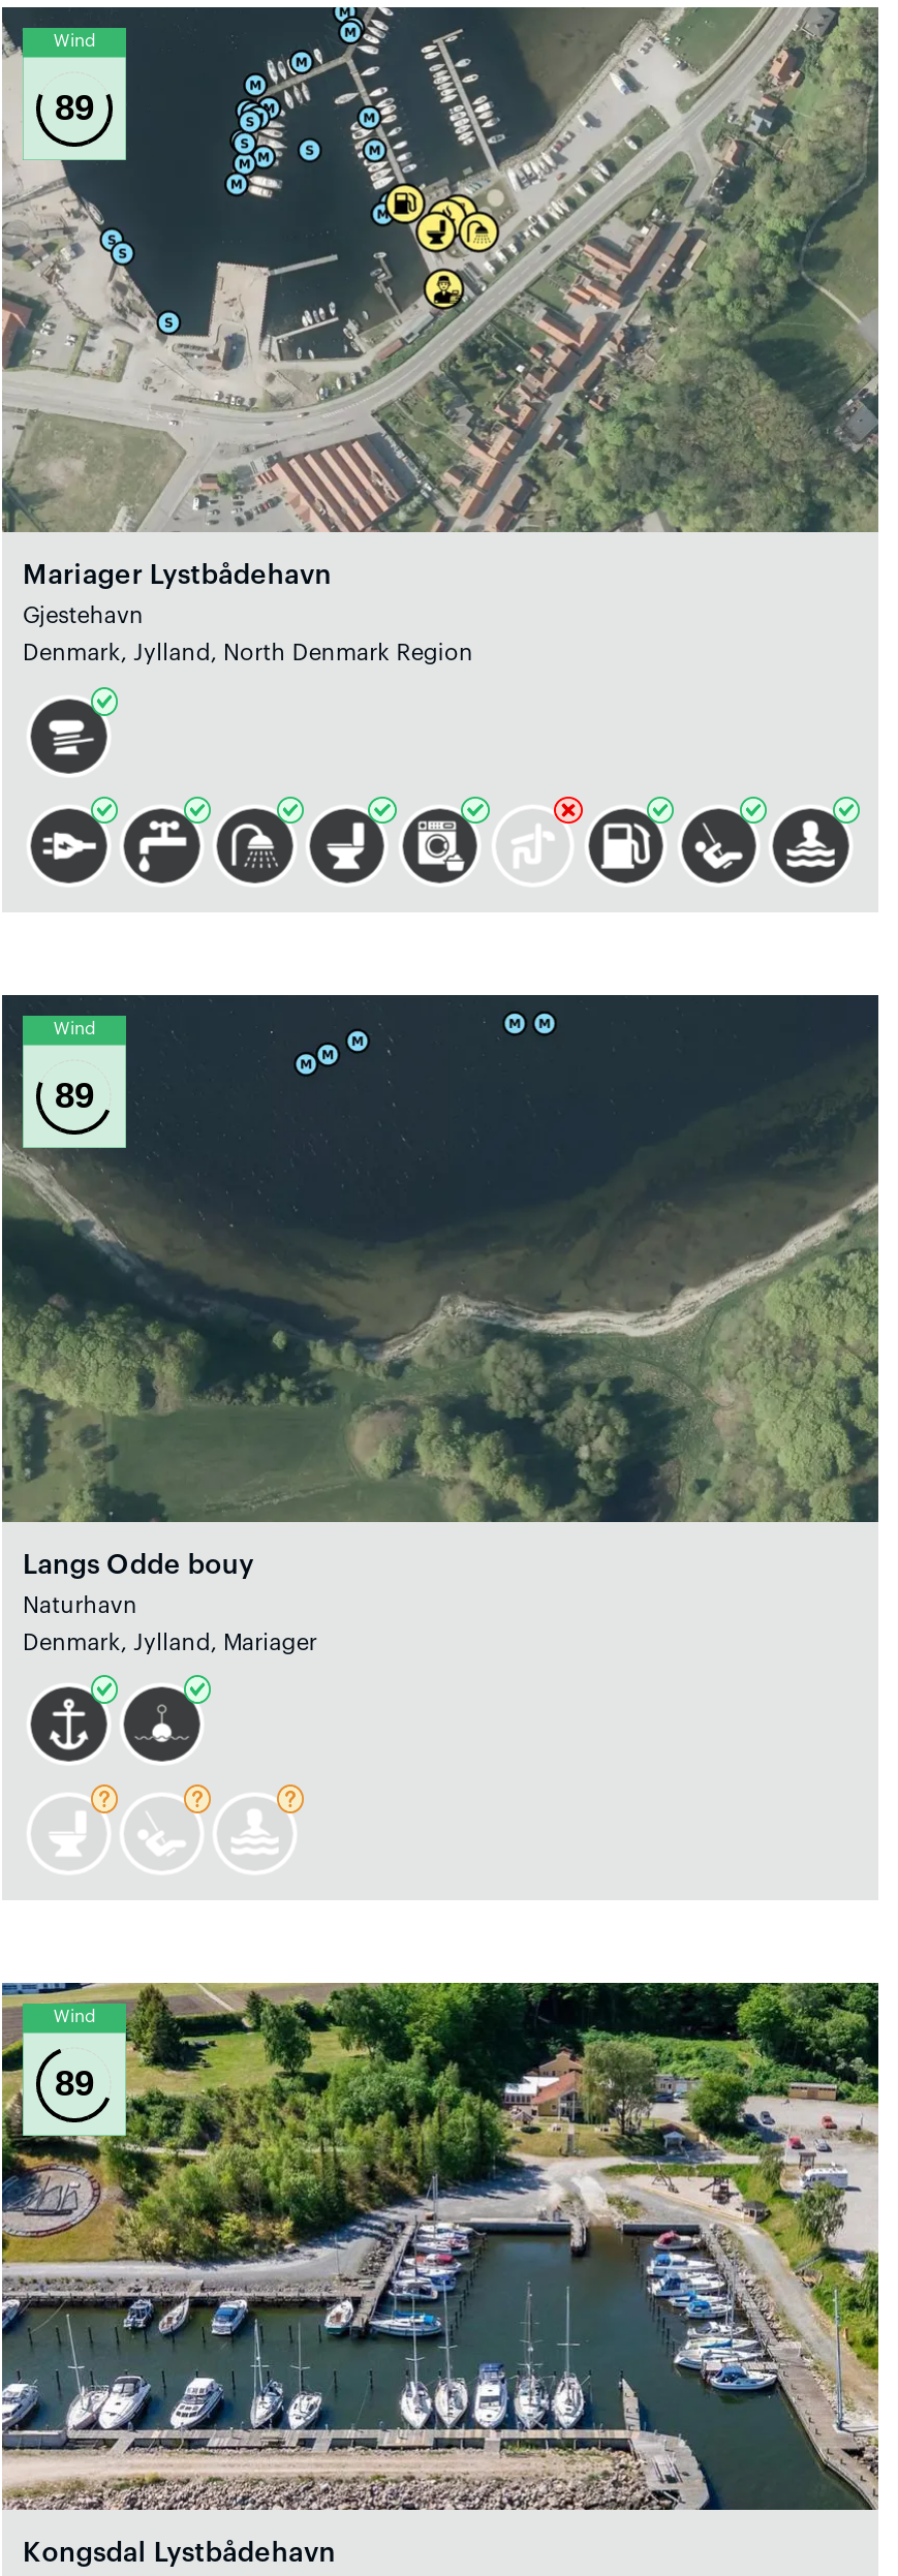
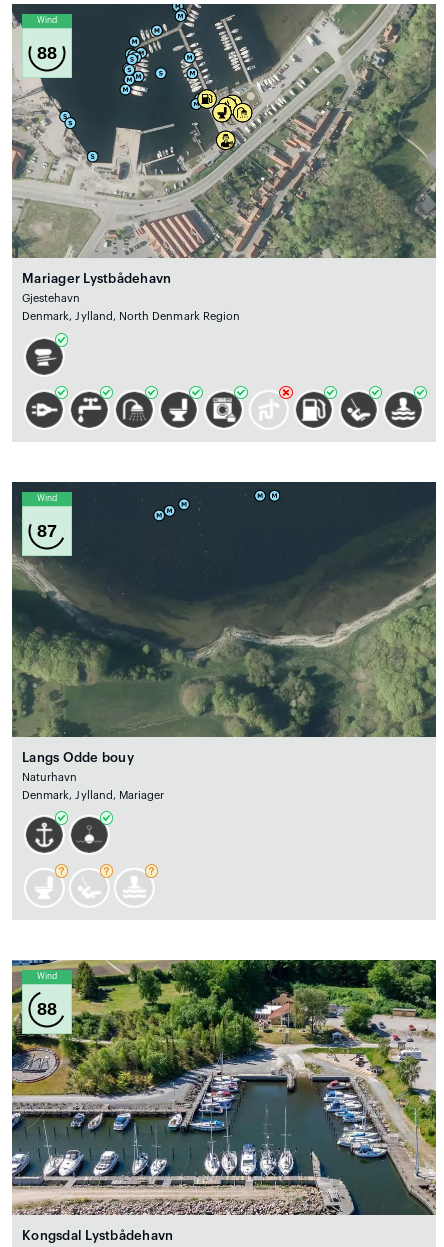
- 89
+ 88

- 89
+ 87

- 89
+ 88
